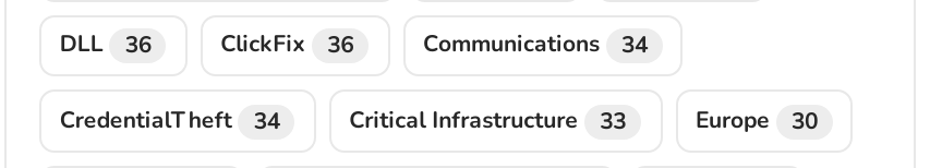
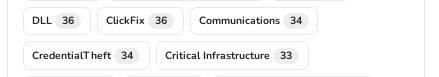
- Europe 30
